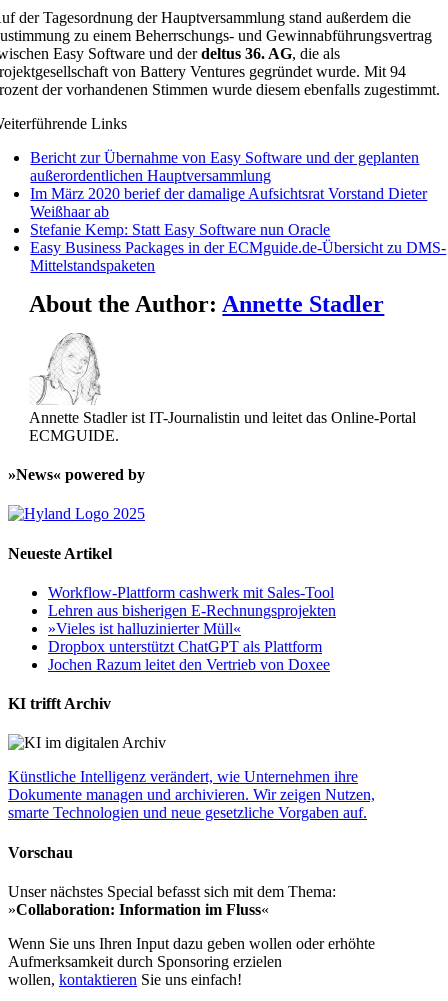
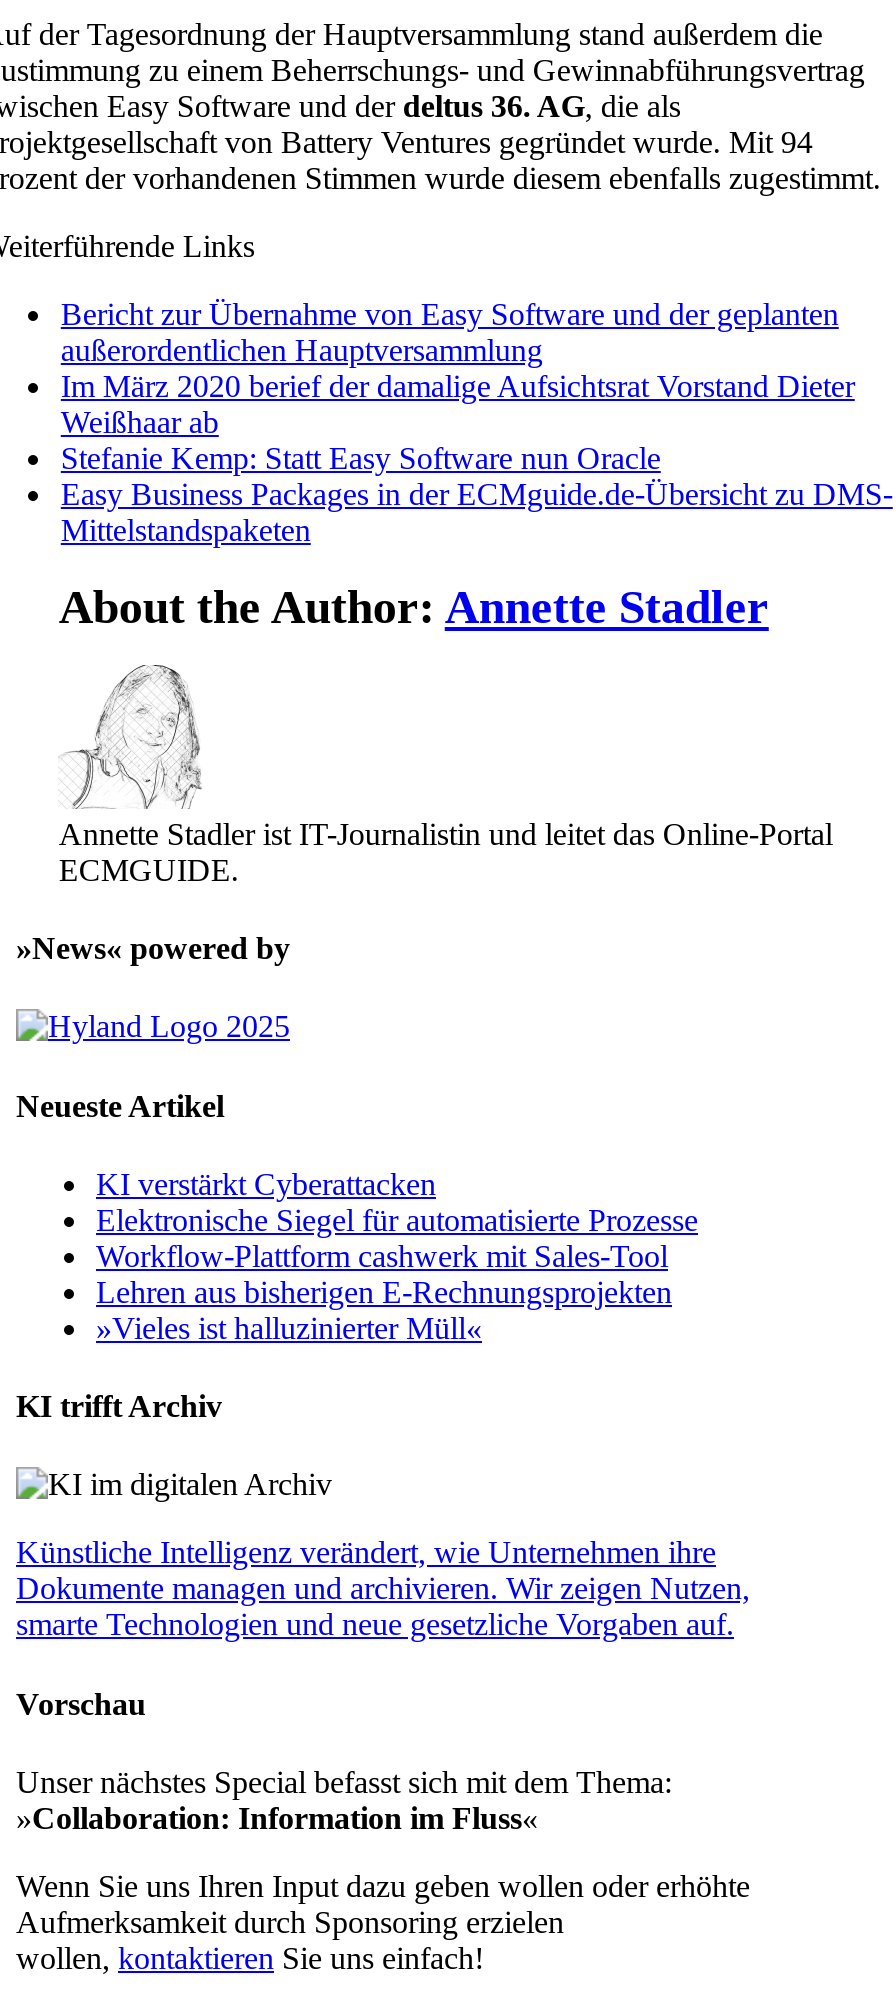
+ KI verstärkt Cyberattacken
+ Elektronische Siegel für automatisierte Prozesse

moved down: Workflow-Plattform cashwerk mit Sales-Tool | Lehren aus bisherigen E-Rechnungsprojekten | »Vieles ist halluzinierter Müll«

- Dropbox unterstützt ChatGPT als Plattform
- Jochen Razum leitet den Vertrieb von Doxee
